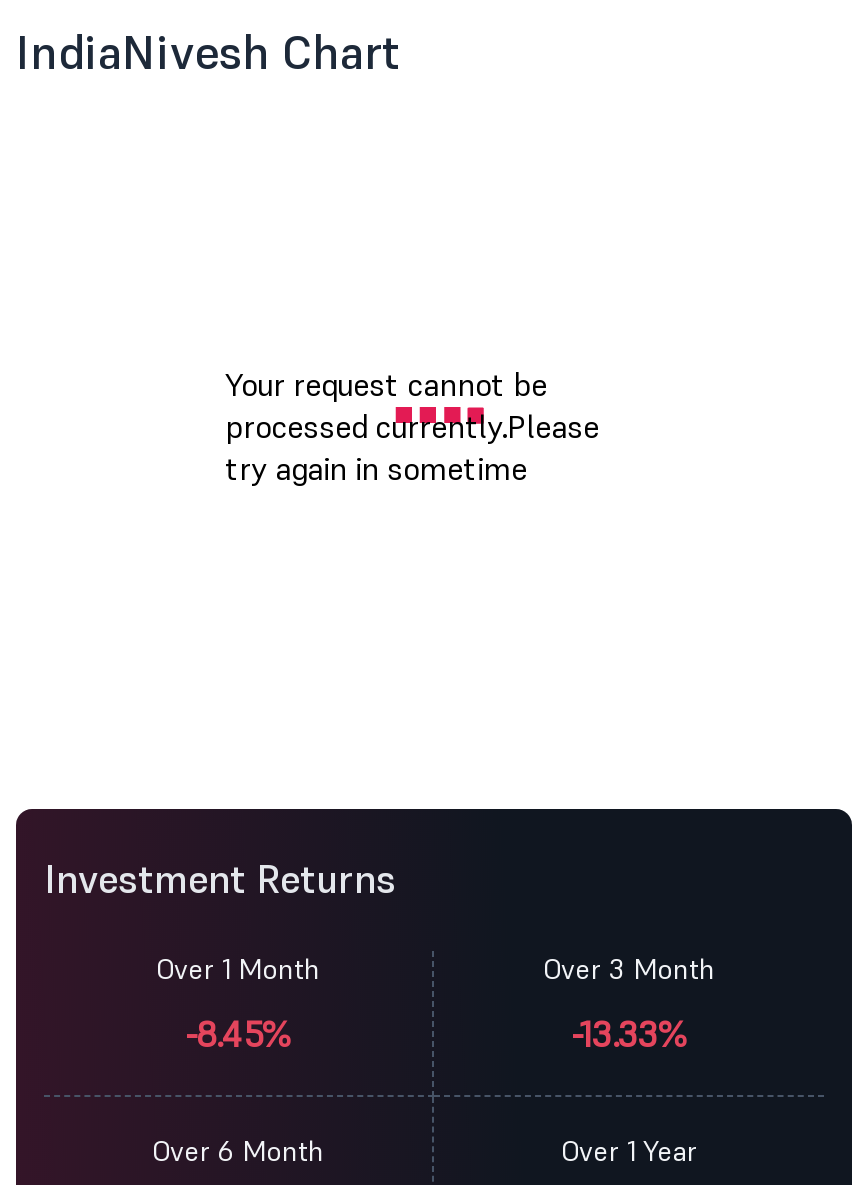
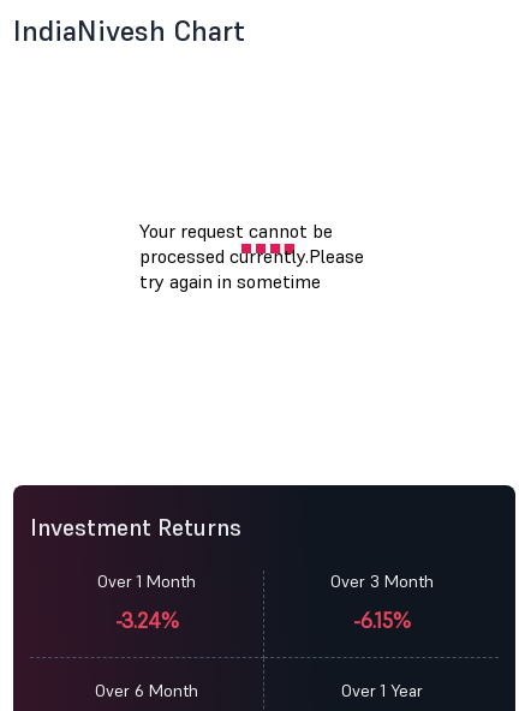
- -8.45%
+ -3.24%

- -13.33%
+ -6.15%
